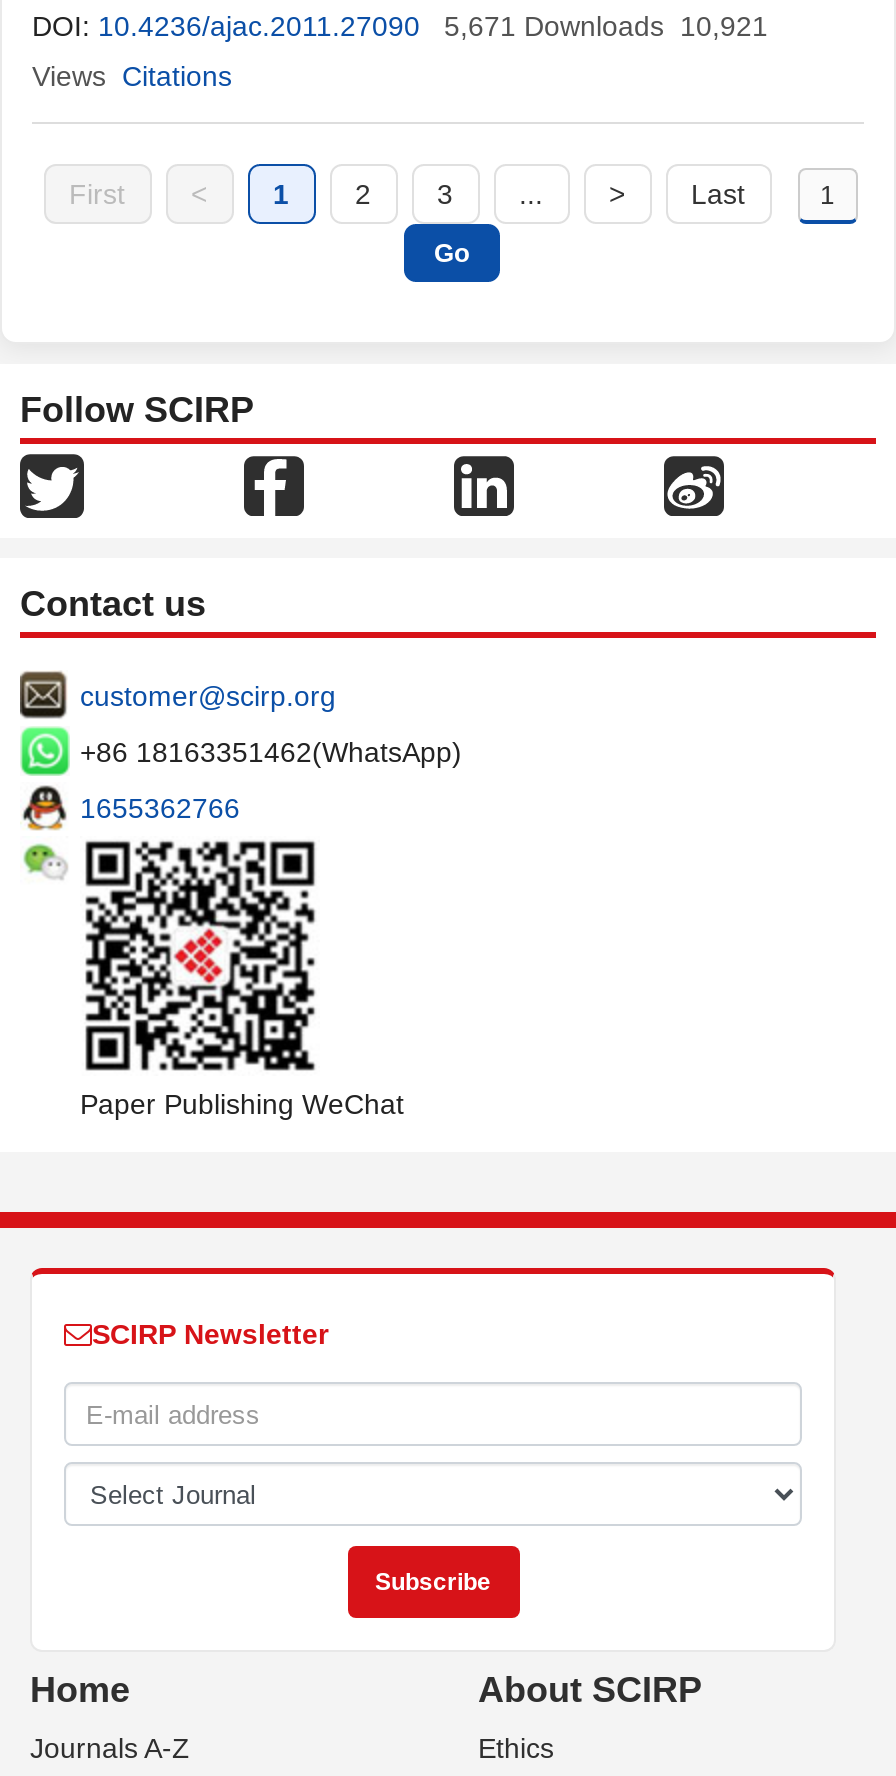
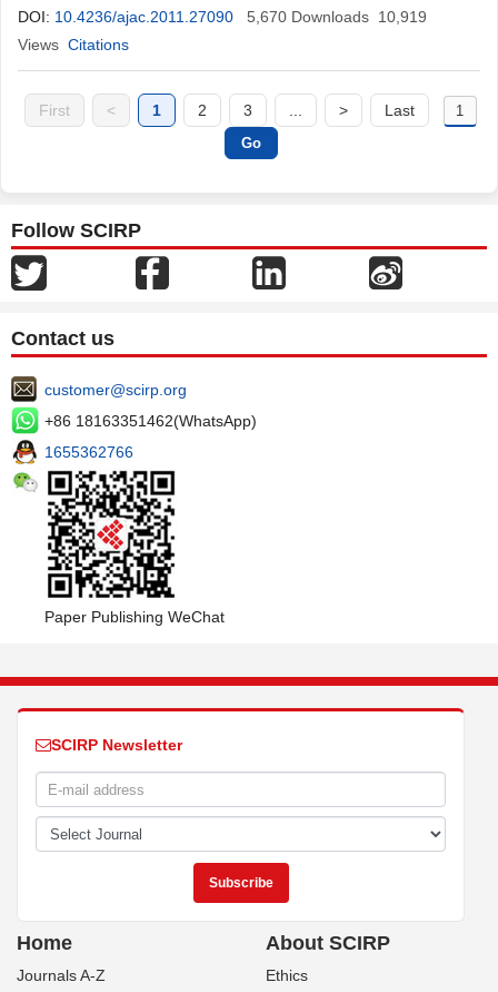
- DOI: 10.4236/ajac.2011.27090 5,671 Downloads 10,921
+ DOI: 10.4236/ajac.2011.27090 5,670 Downloads 10,919
